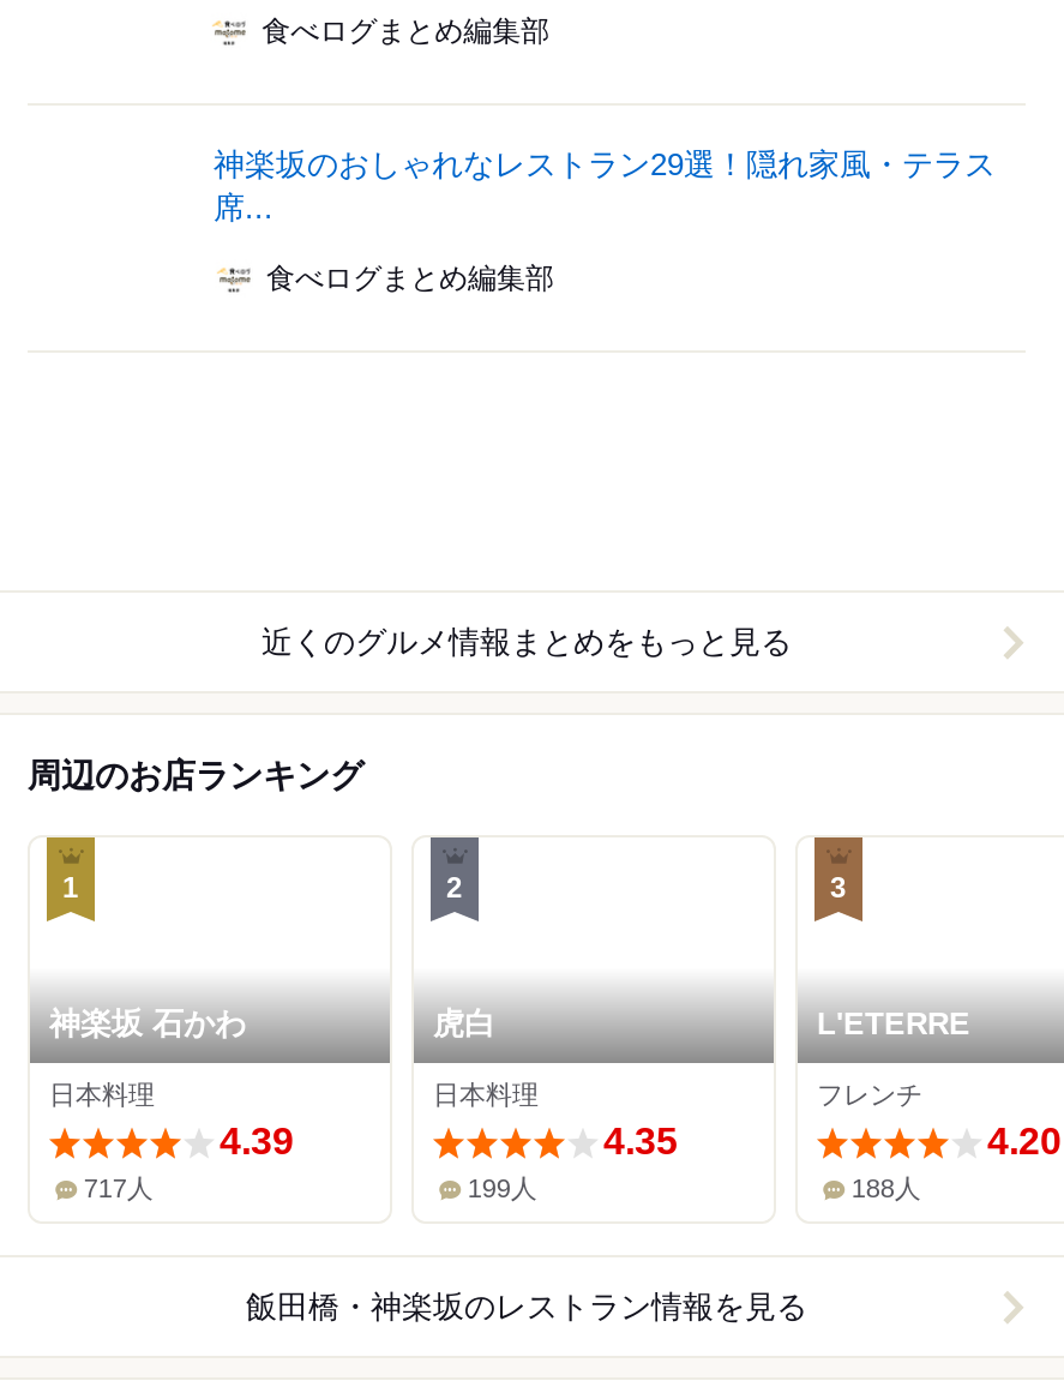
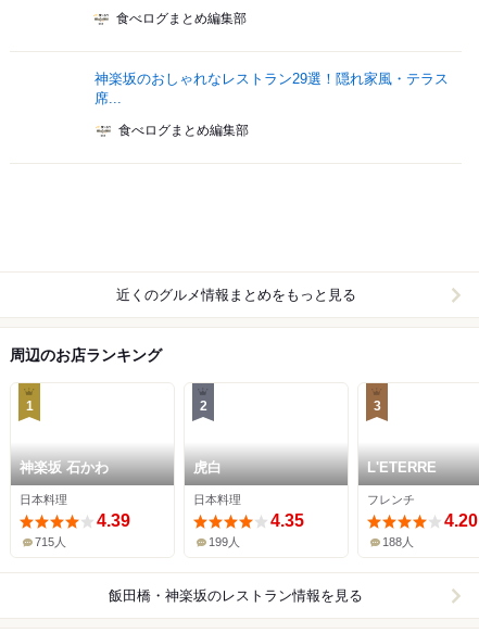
- 717人
+ 715人
